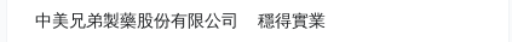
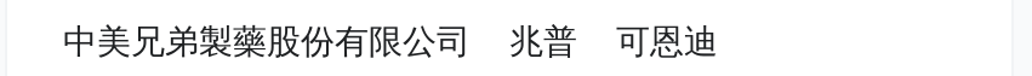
- 穩得實業
+ 兆普
+ 可恩迪
